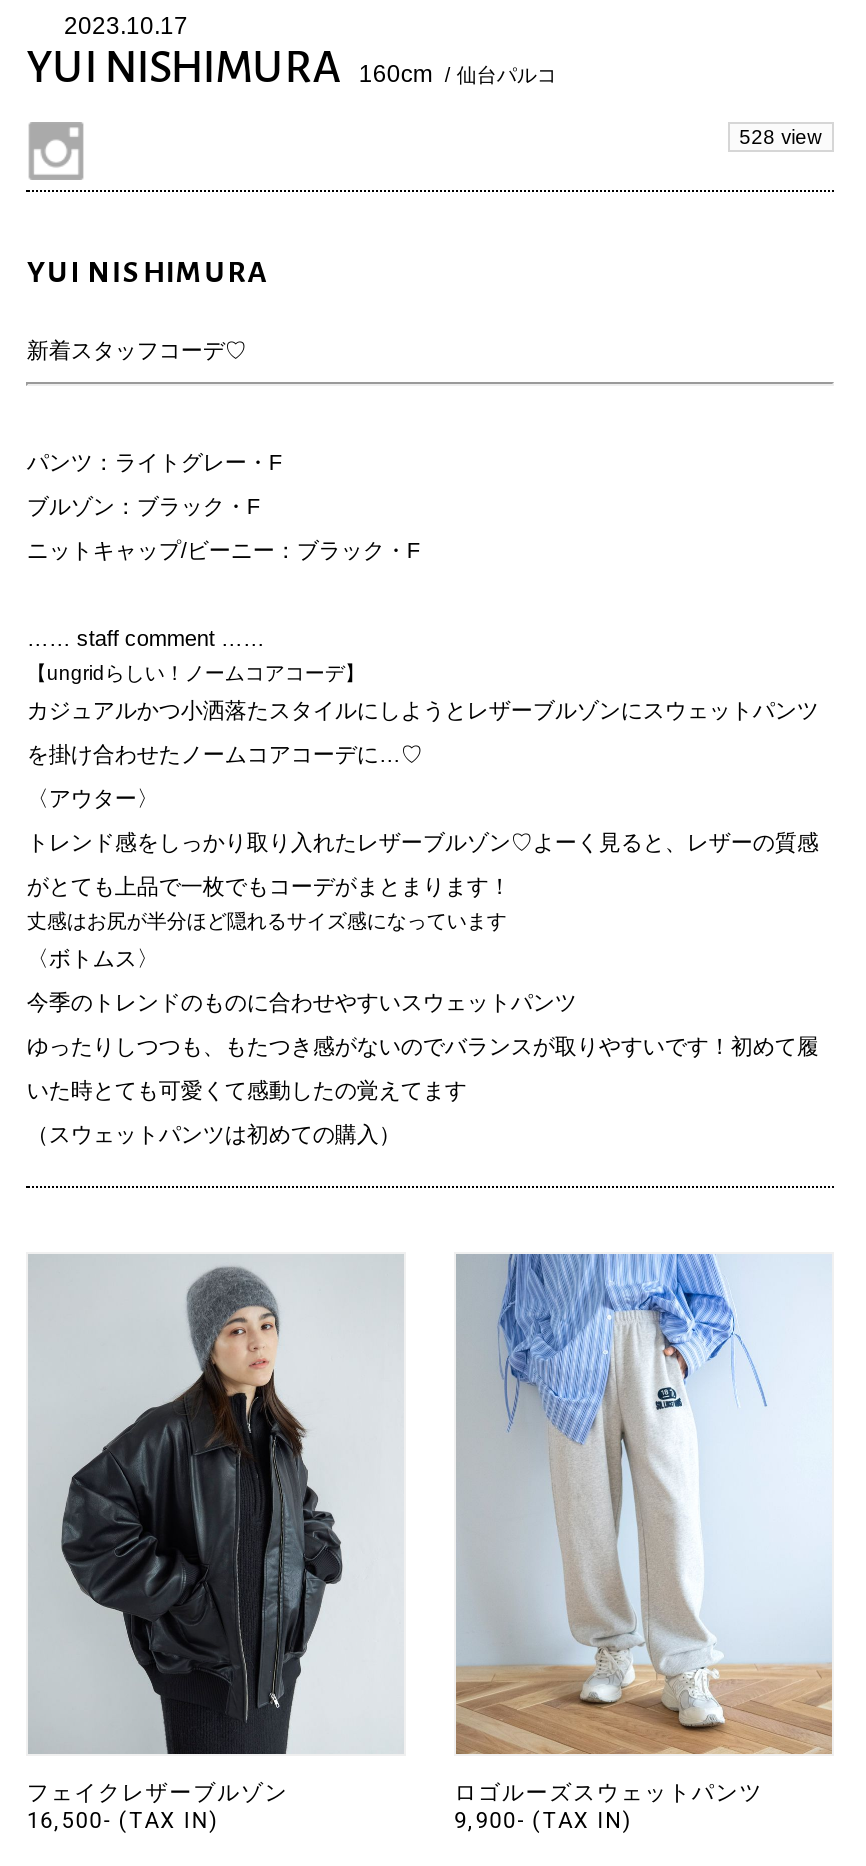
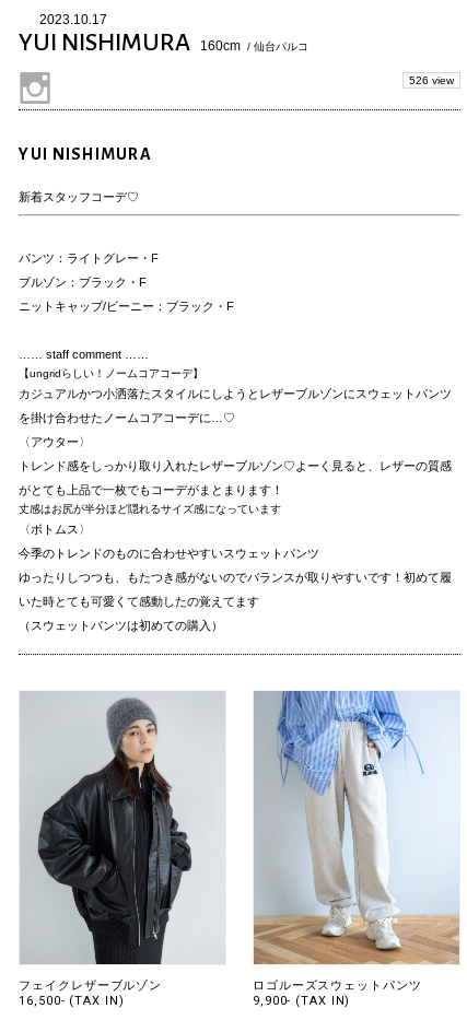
- 528 view
+ 526 view
